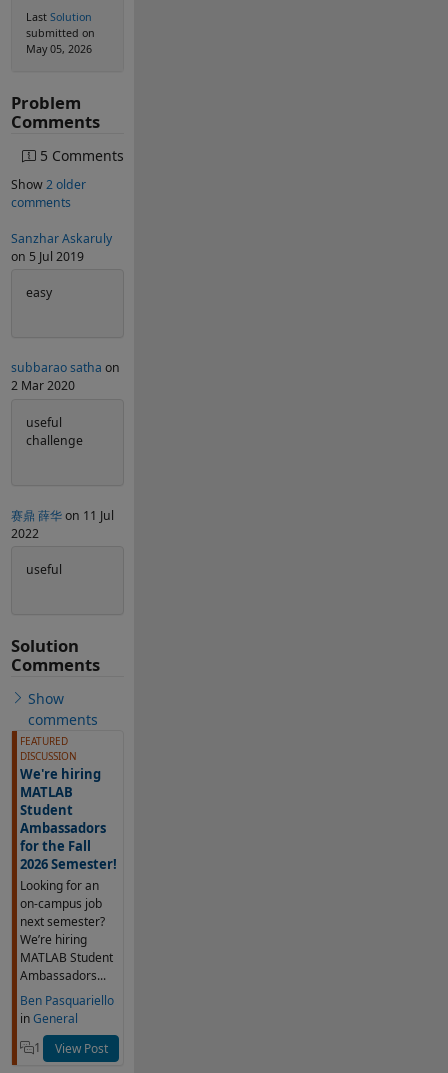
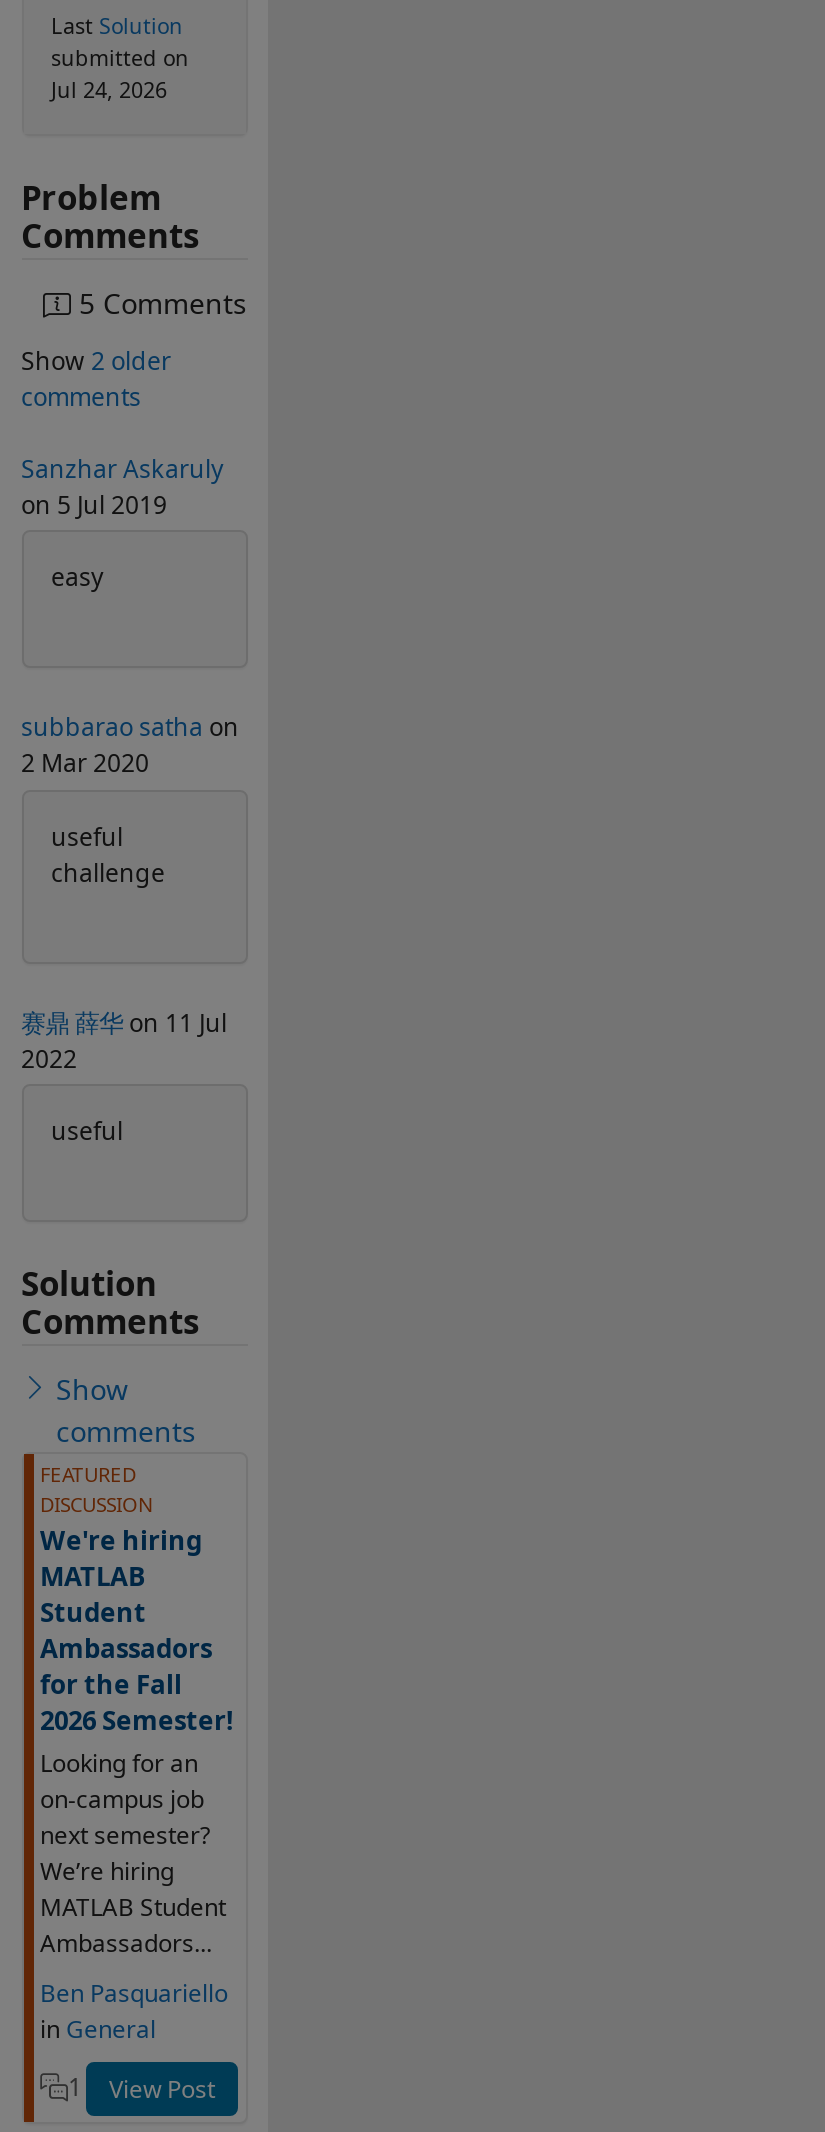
- May 05, 2026
+ Jul 24, 2026
